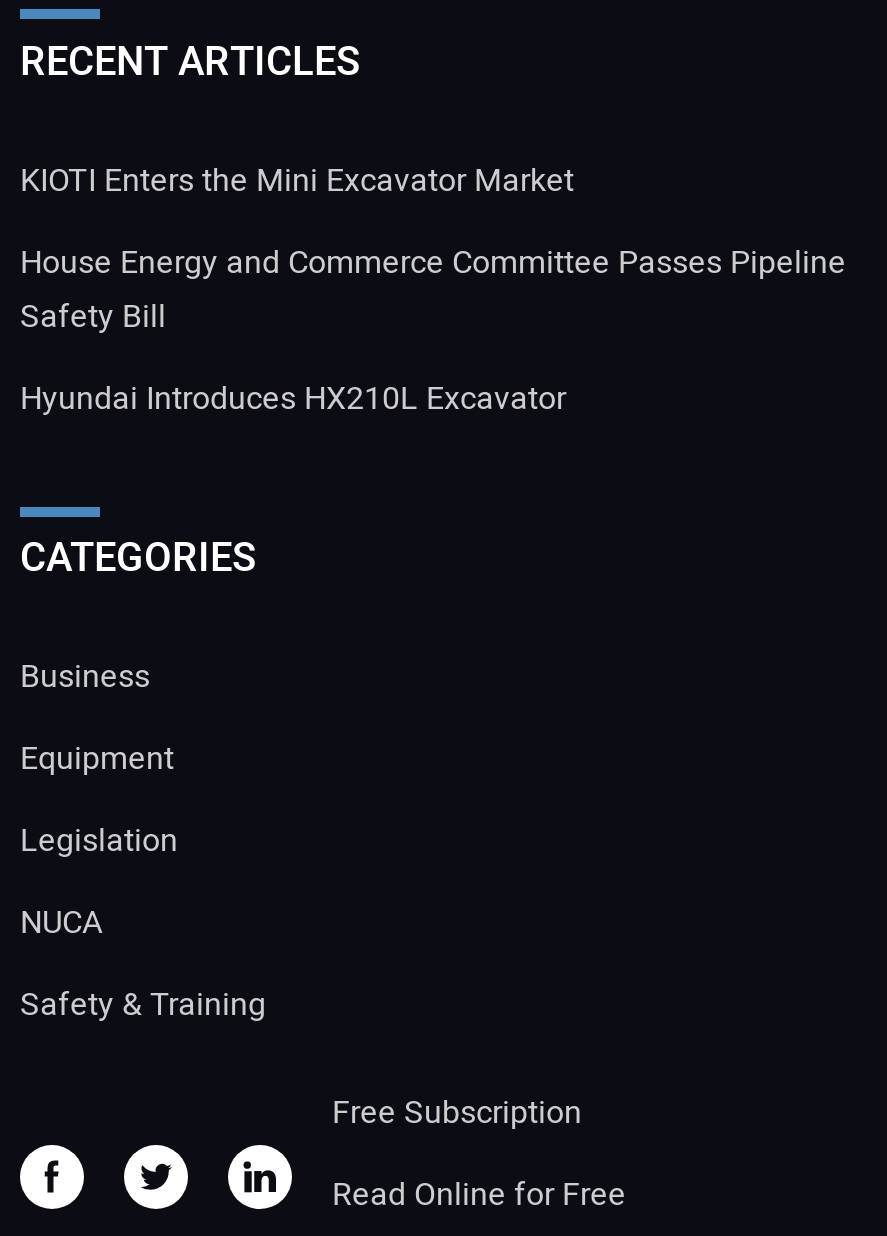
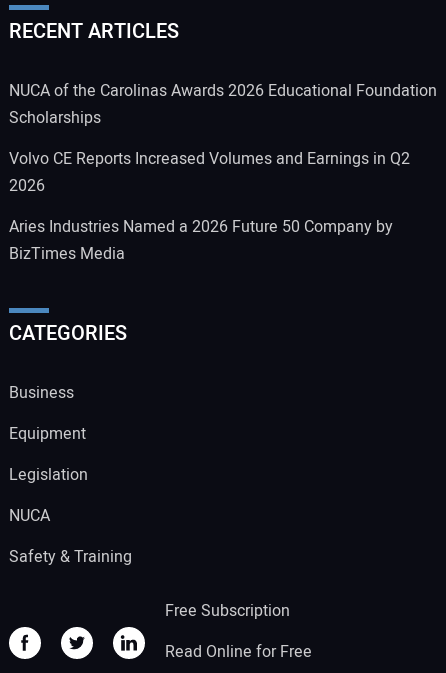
- KIOTI Enters the Mini Excavator Market
+ NUCA of the Carolinas Awards 2026 Educational Foundation
+ Scholarships

- House Energy and Commerce Committee Passes Pipeline
- Safety Bill
+ Volvo CE Reports Increased Volumes and Earnings in Q2
+ 2026

- Hyundai Introduces HX210L Excavator
+ Aries Industries Named a 2026 Future 50 Company by
+ BizTimes Media
